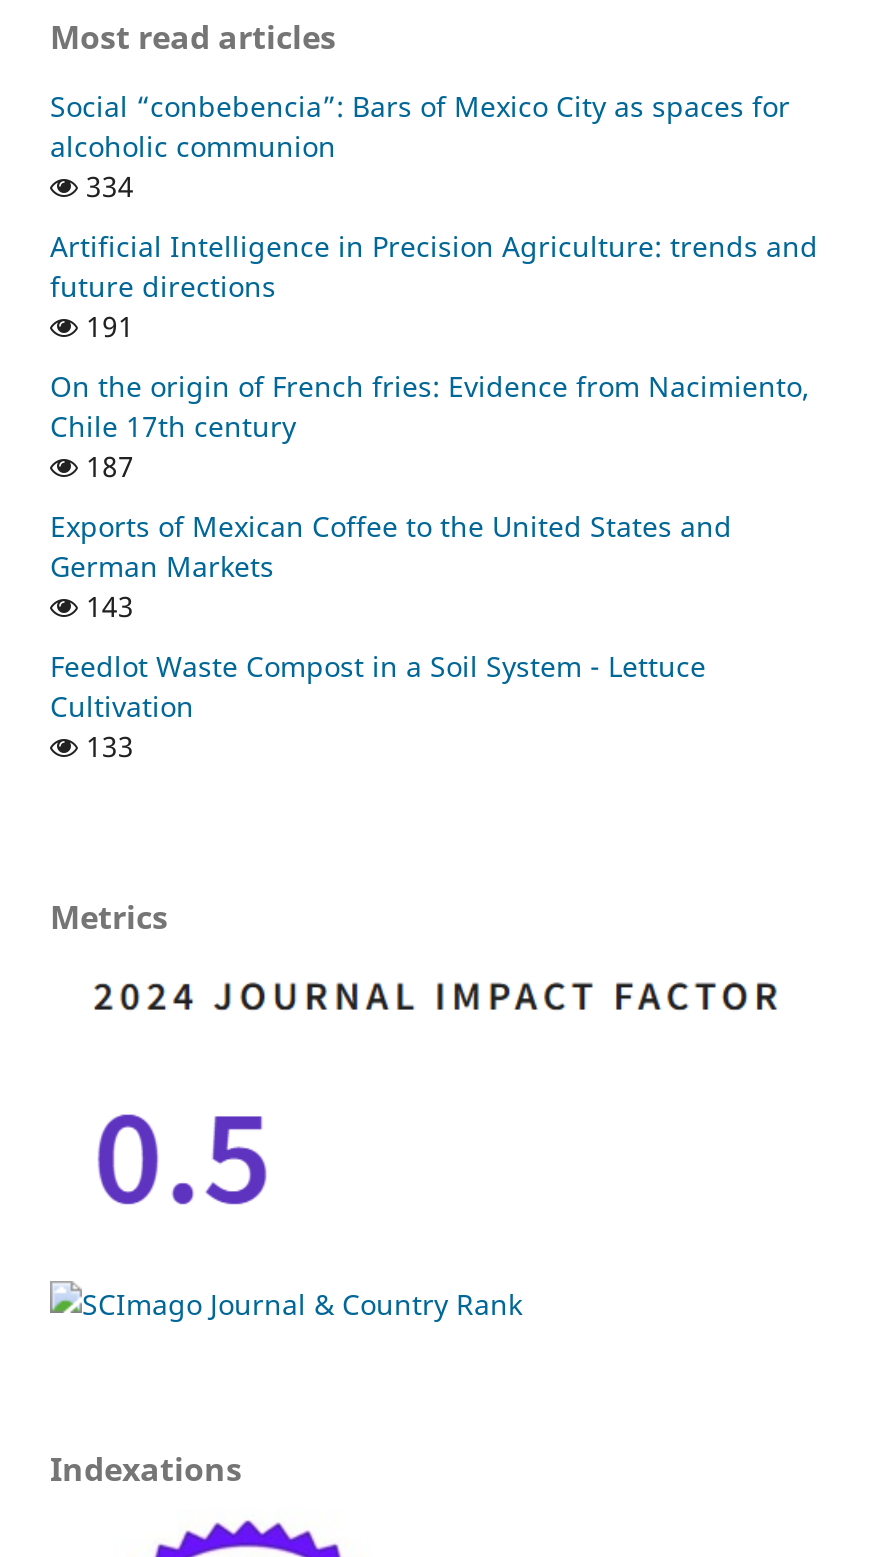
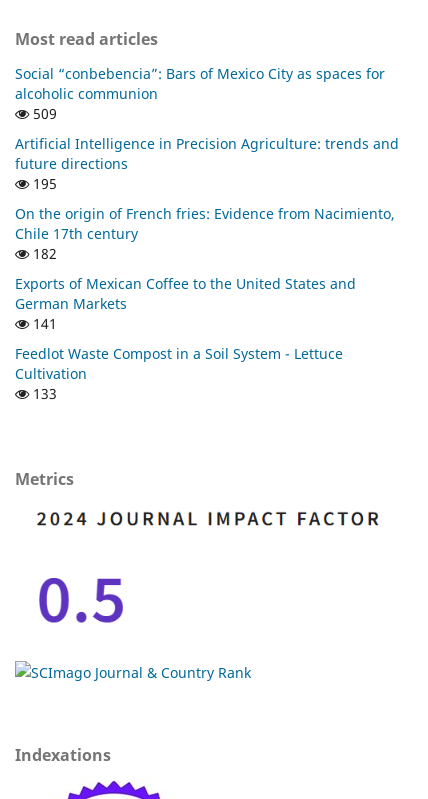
- 334
+ 509

- 191
+ 195

- 187
+ 182

- 143
+ 141
